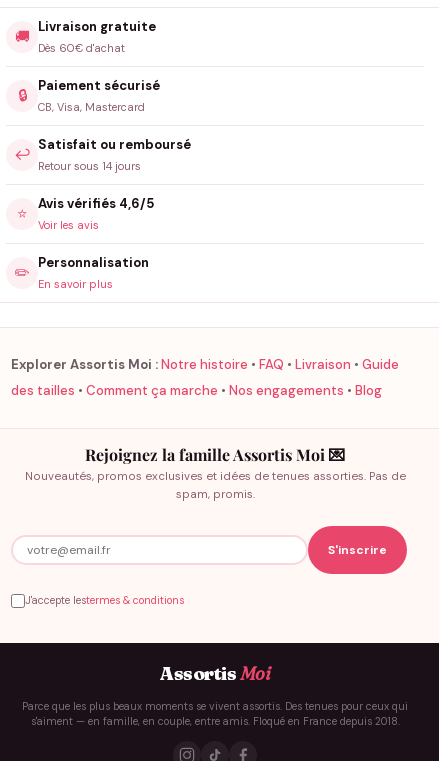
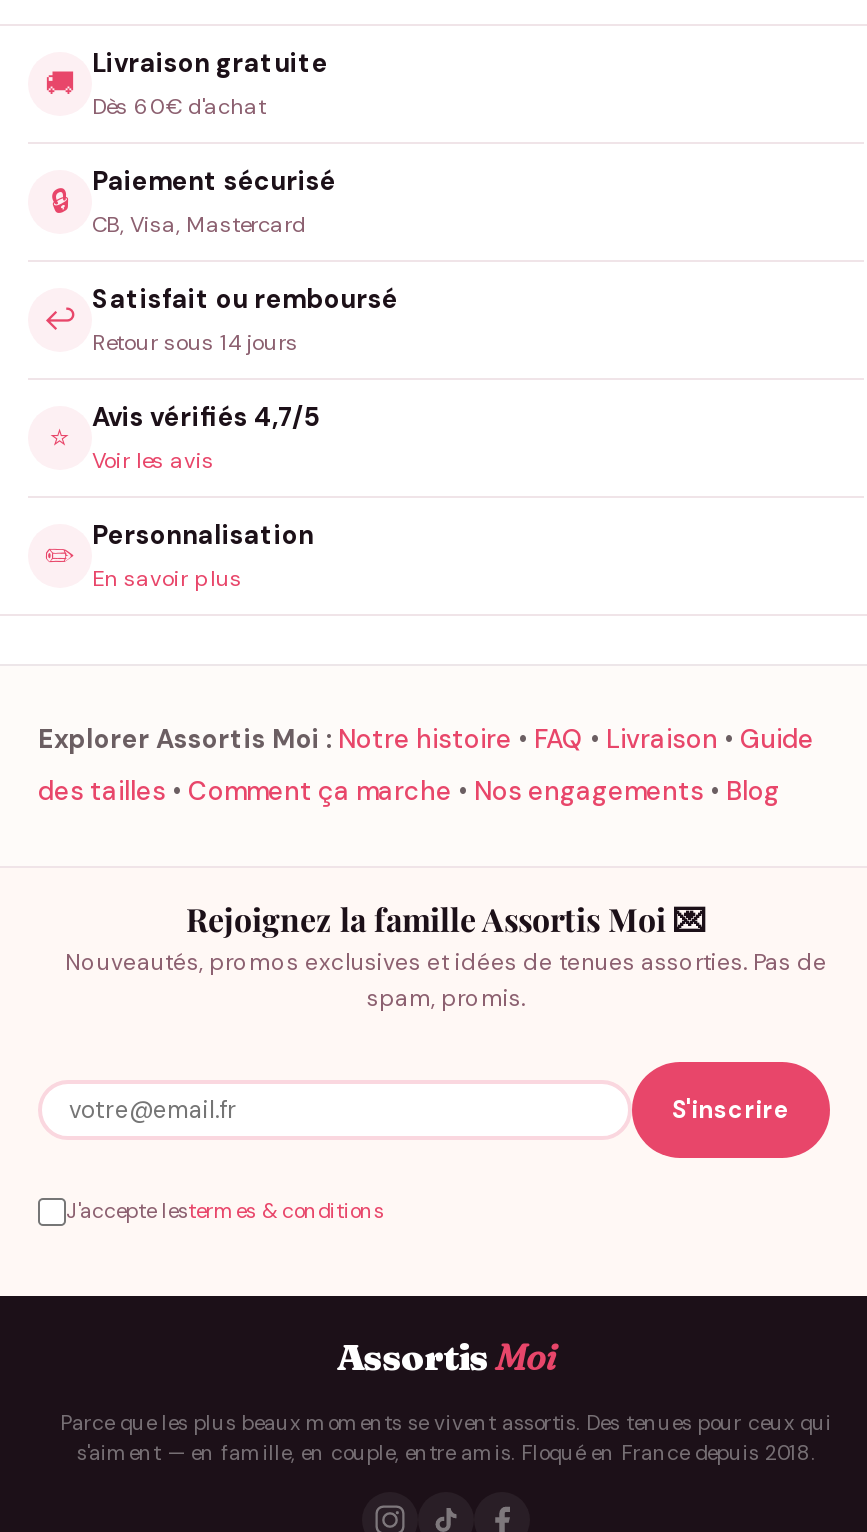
- Avis vérifiés 4,6/5
+ Avis vérifiés 4,7/5
